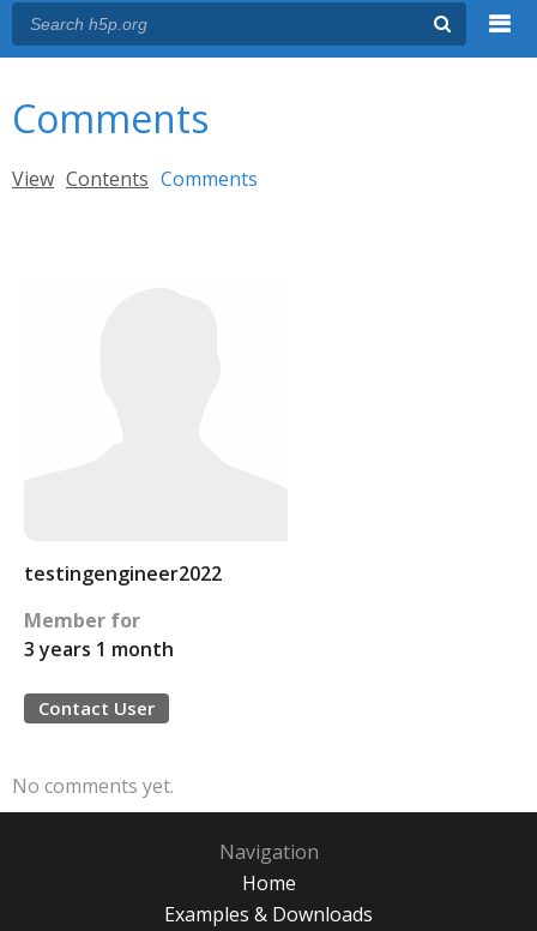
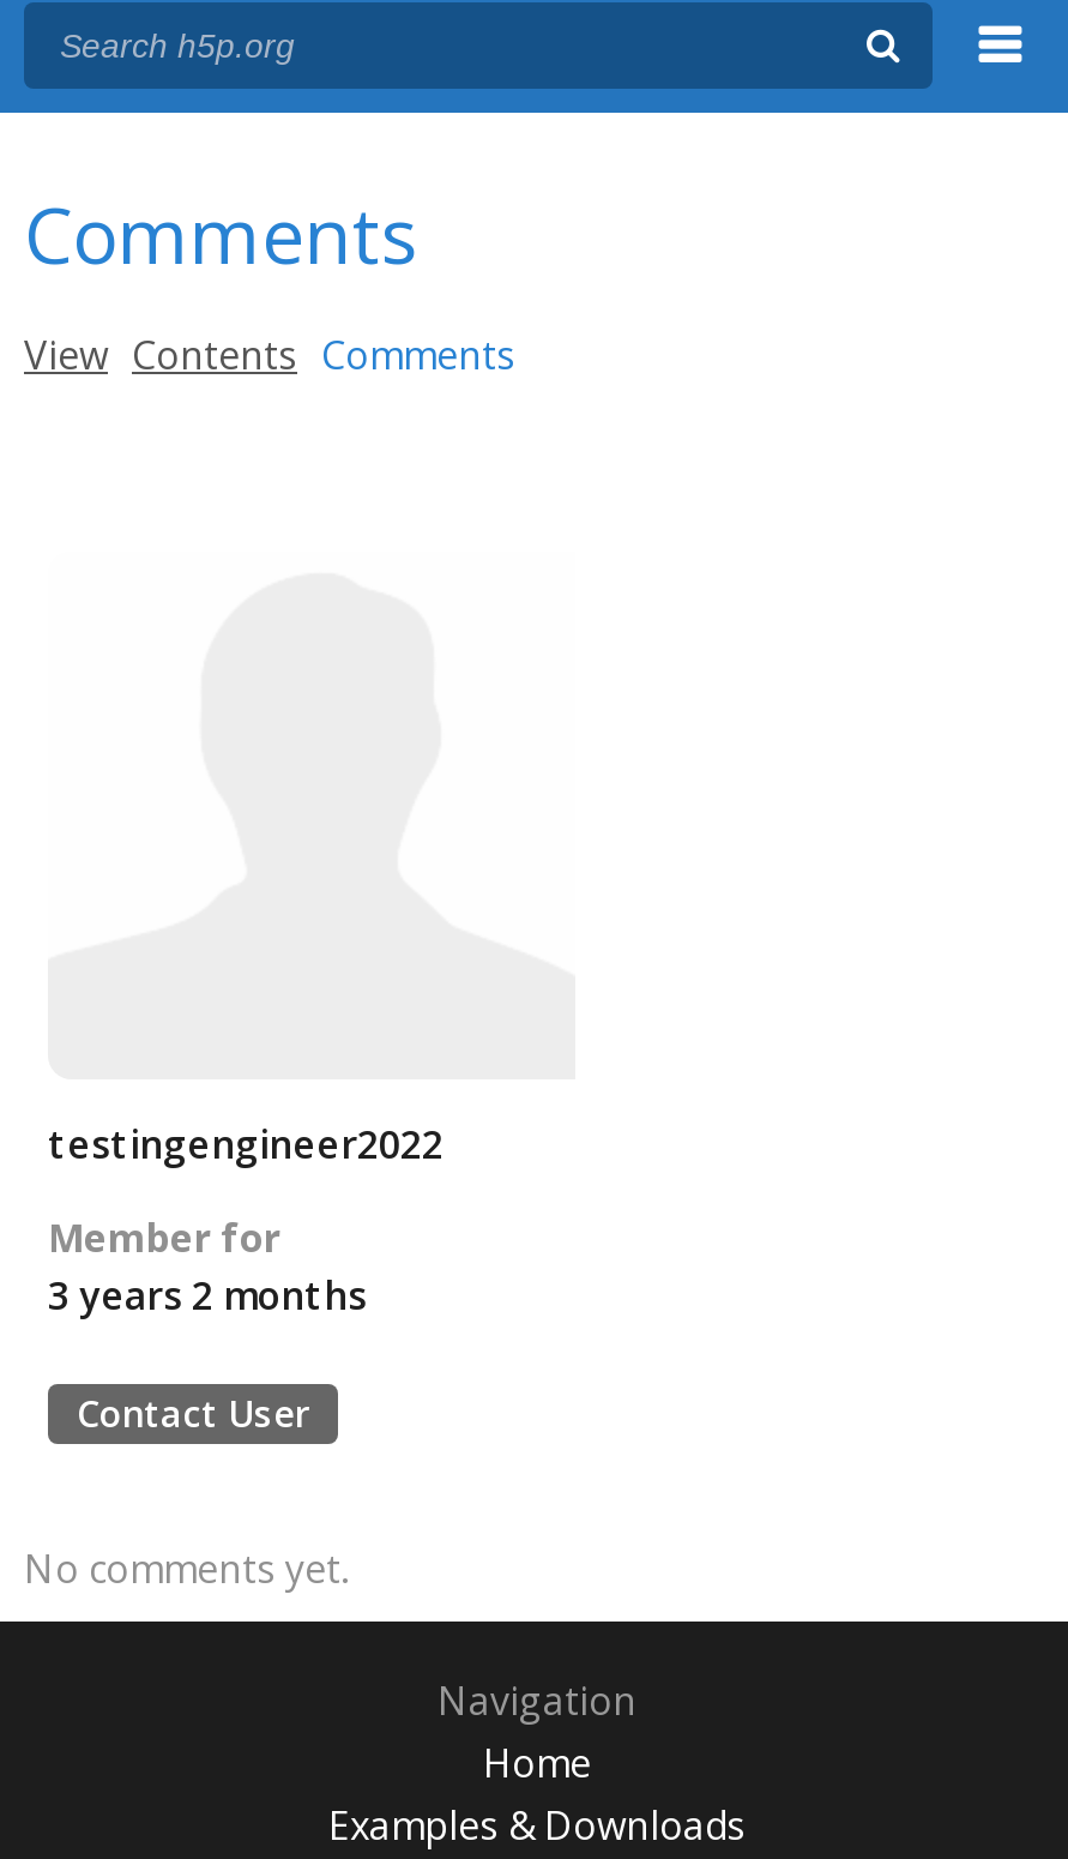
- 3 years 1 month
+ 3 years 2 months
